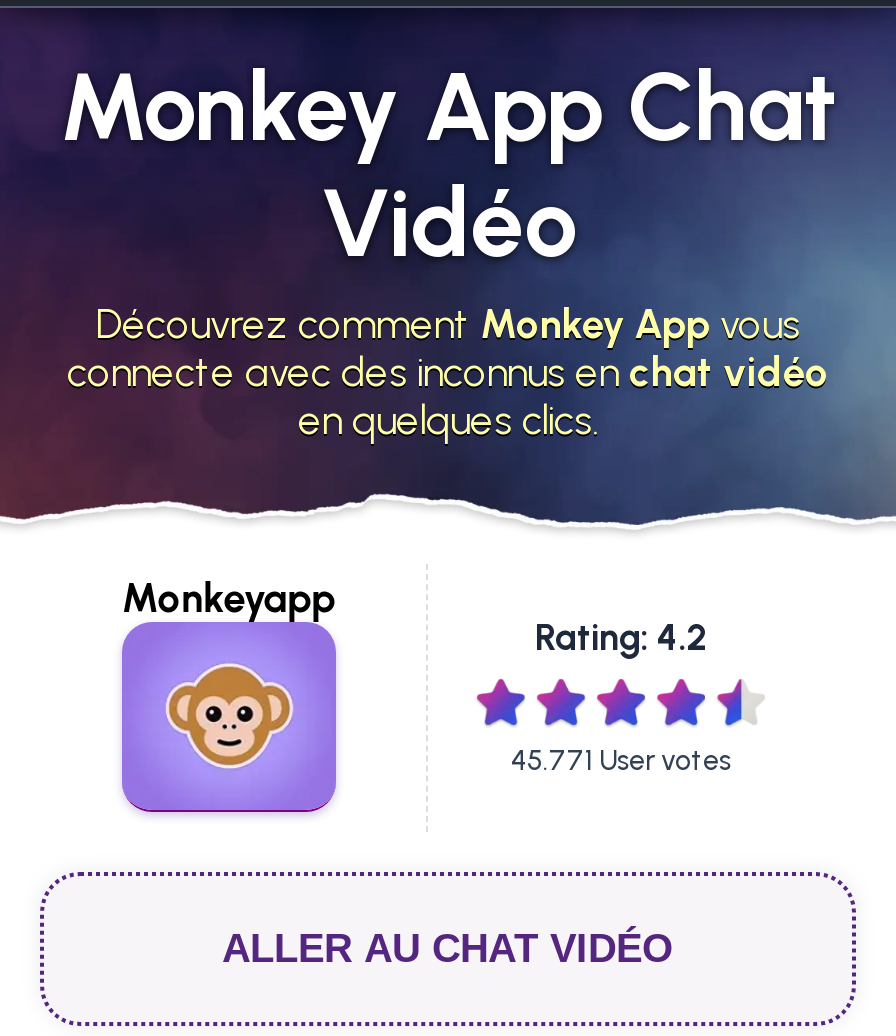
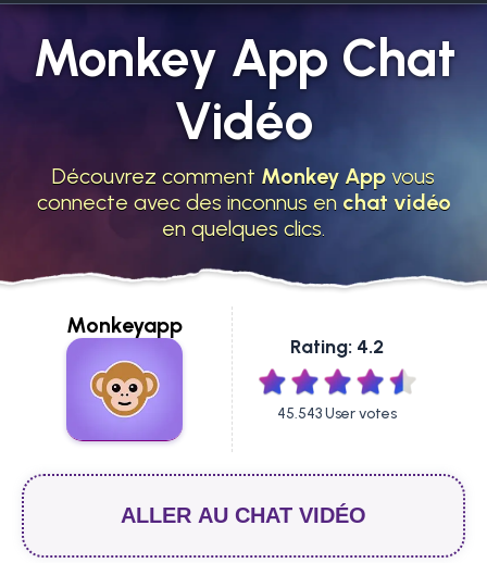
- 45.771 User votes
+ 45.543 User votes
